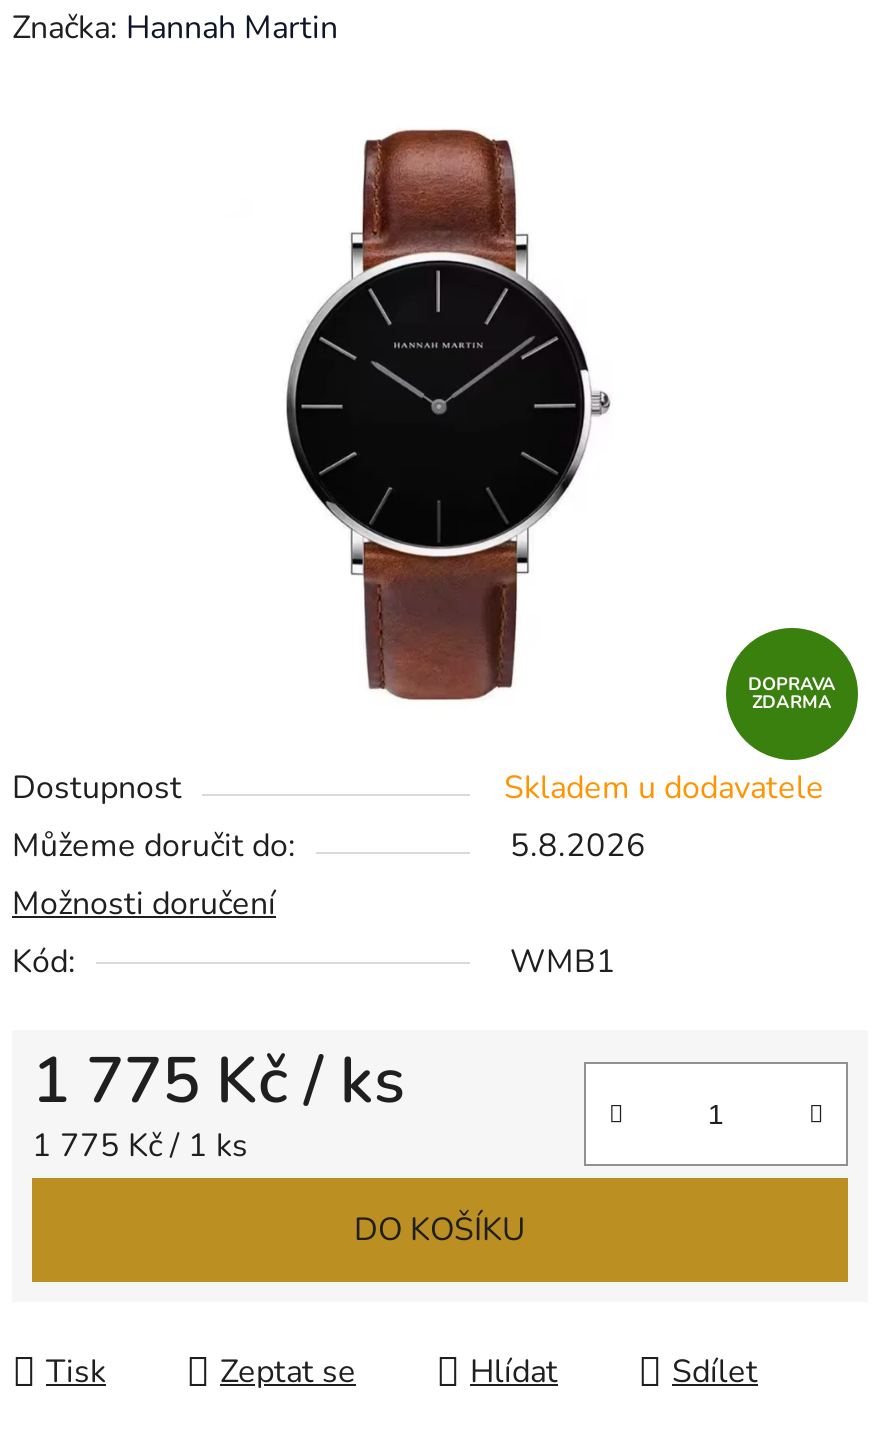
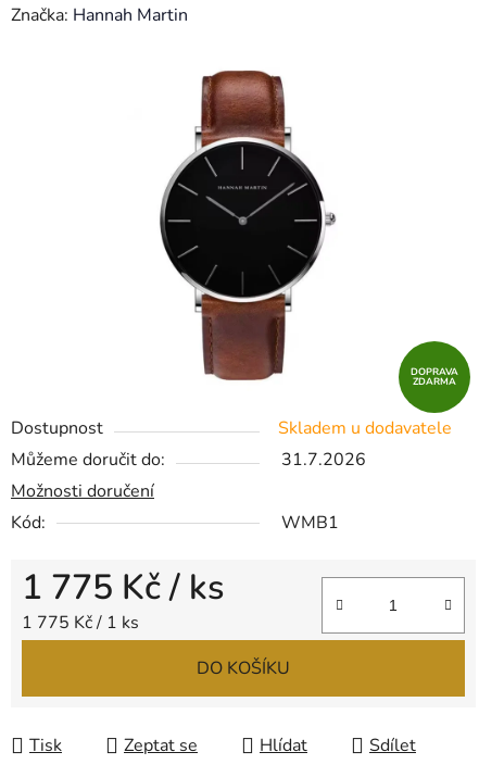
- 5.8.2026
+ 31.7.2026
